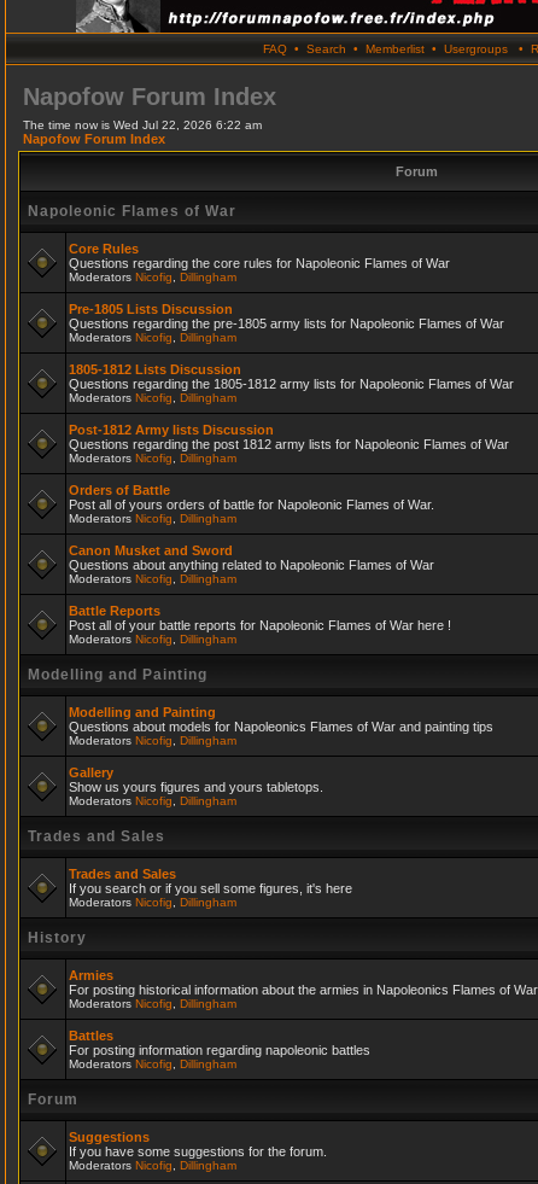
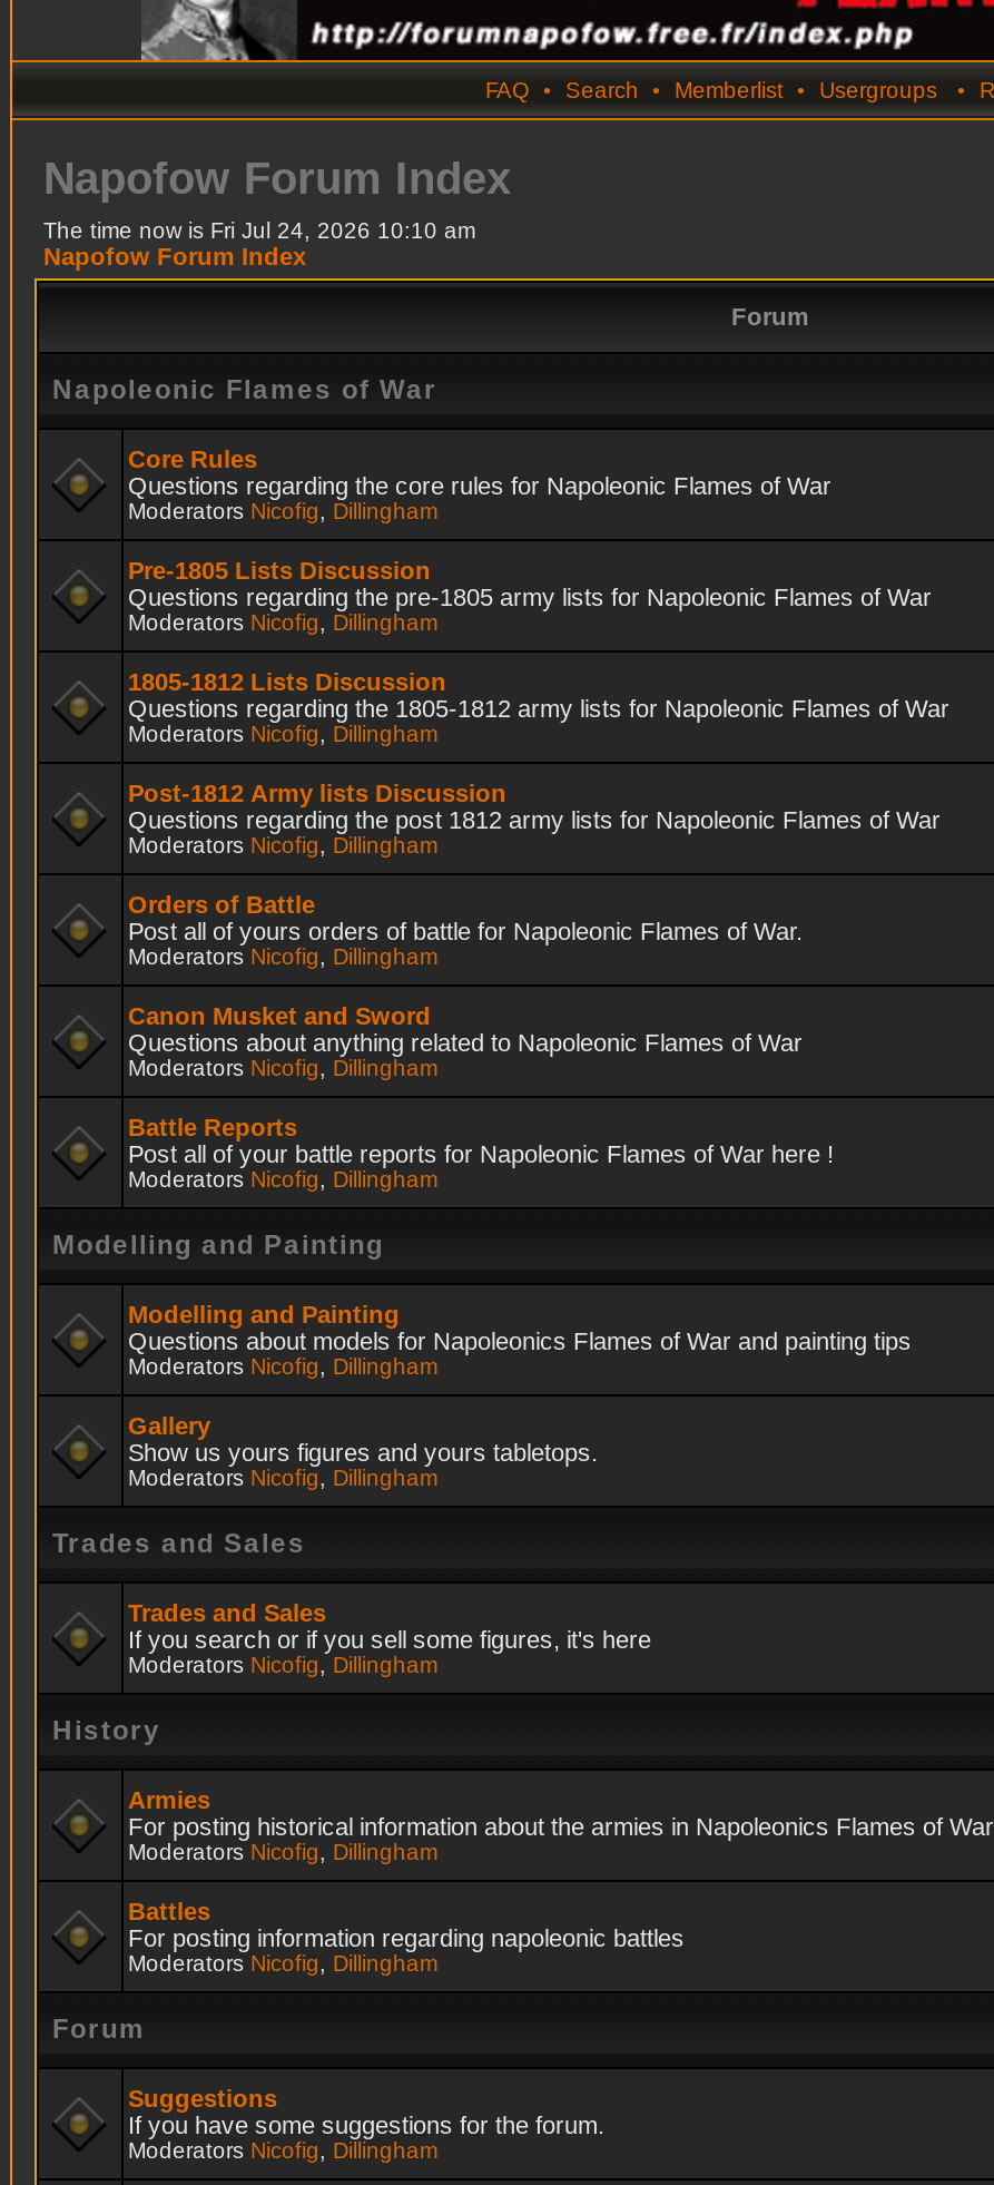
- The time now is Wed Jul 22, 2026 6:22 am
+ The time now is Fri Jul 24, 2026 10:10 am
